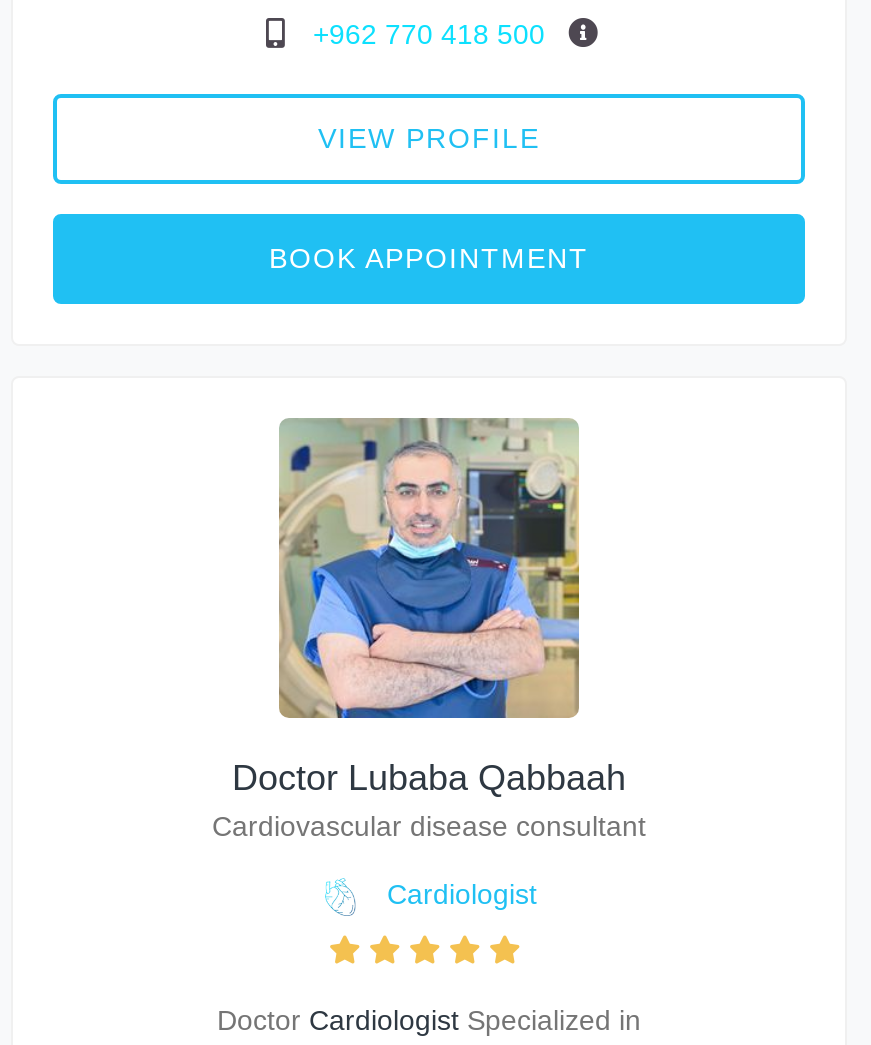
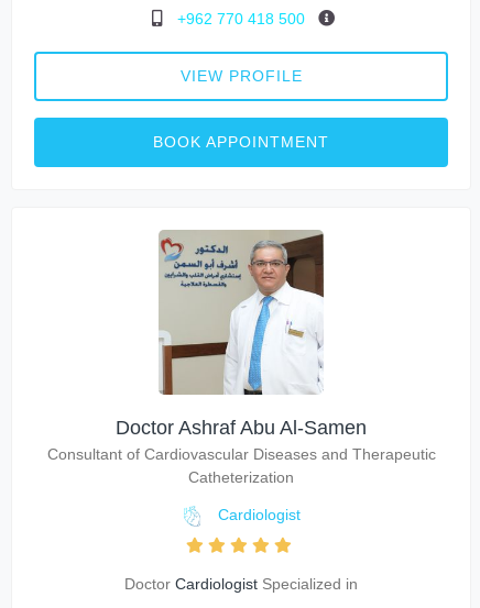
- [image]
- Doctor Lubaba Qabbaah
- Cardiovascular disease consultant
+ [image]
+ Doctor Ashraf Abu Al-Samen
+ Consultant of Cardiovascular Diseases and Therapeutic
+ Catheterization
